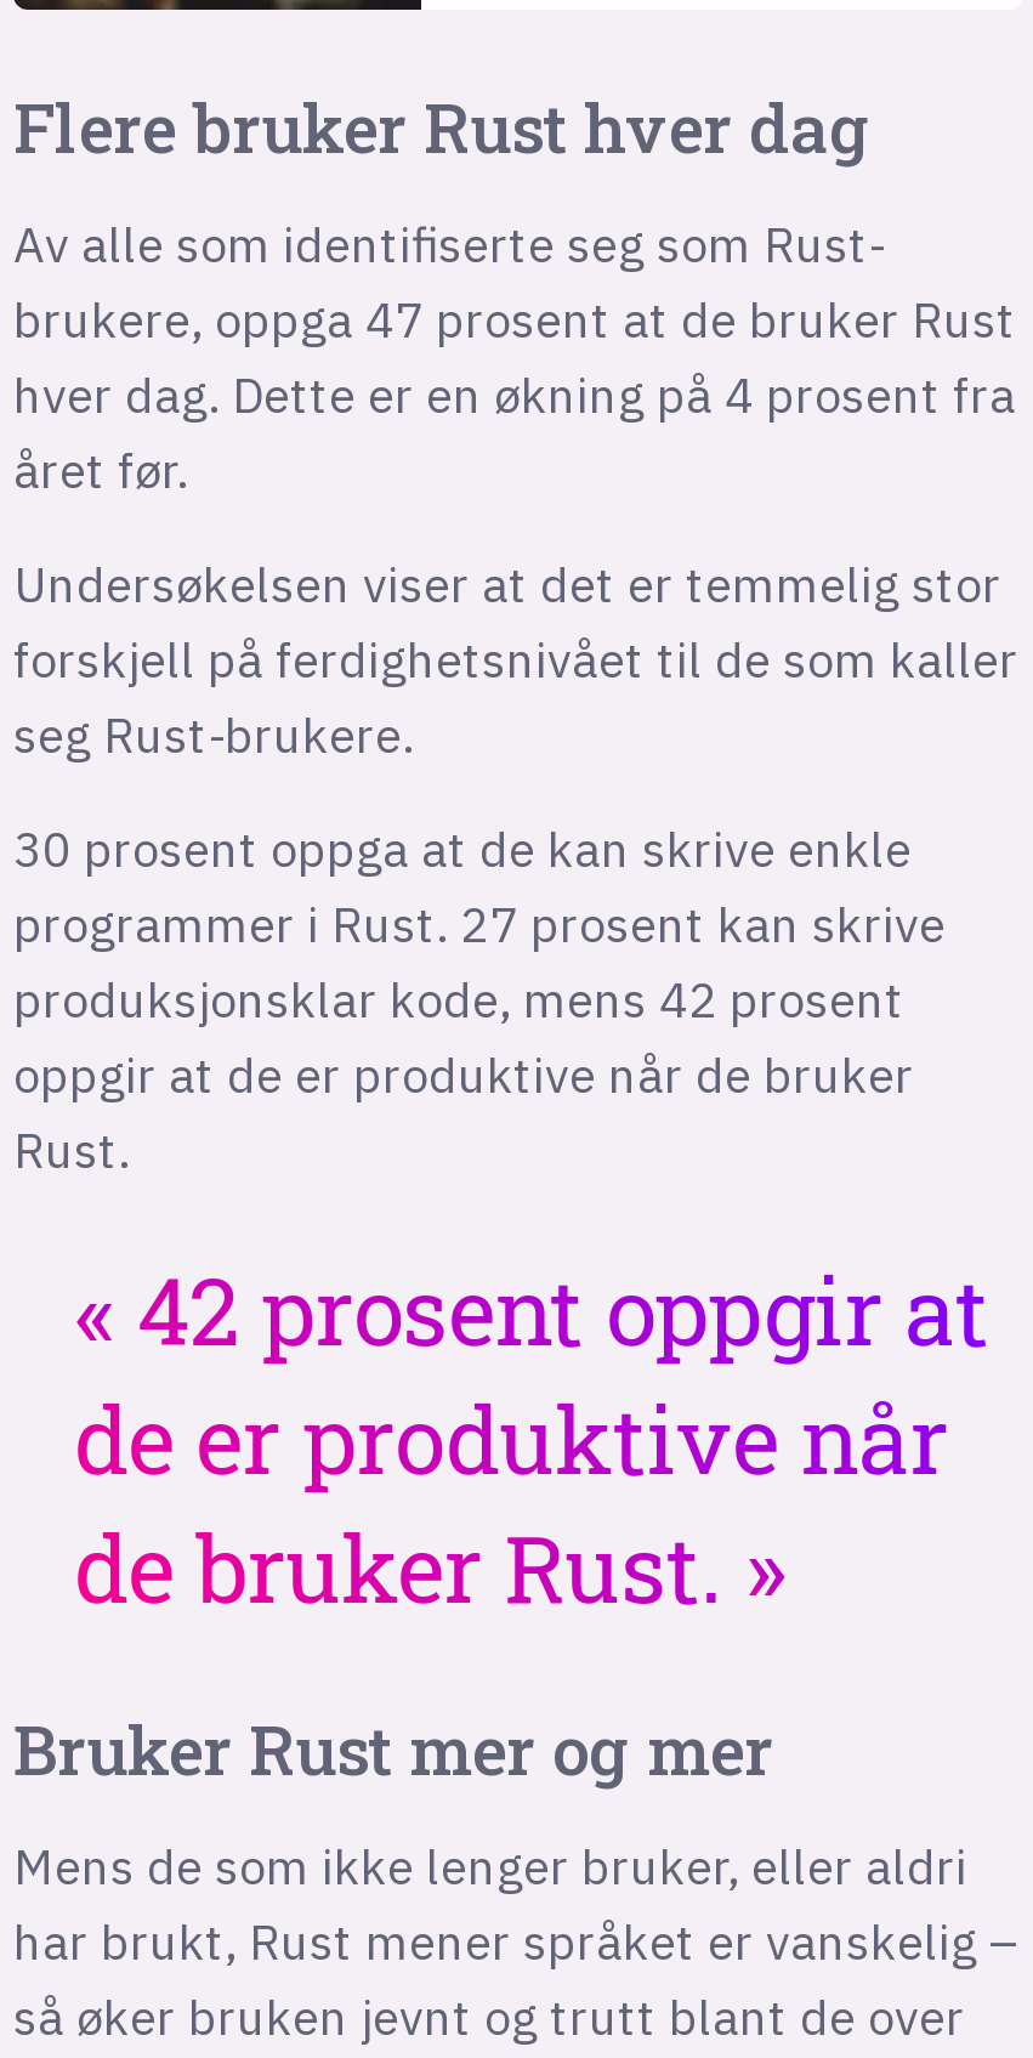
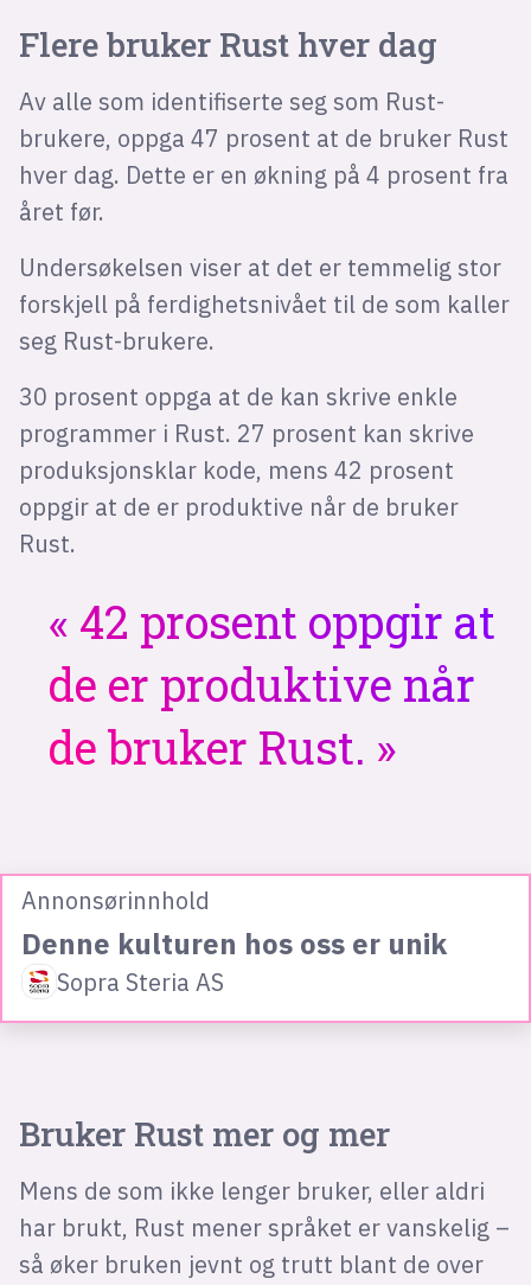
+ [image]
+ Annonsørinnhold
+ Denne kulturen hos oss er unik
+ Sopra Steria AS
